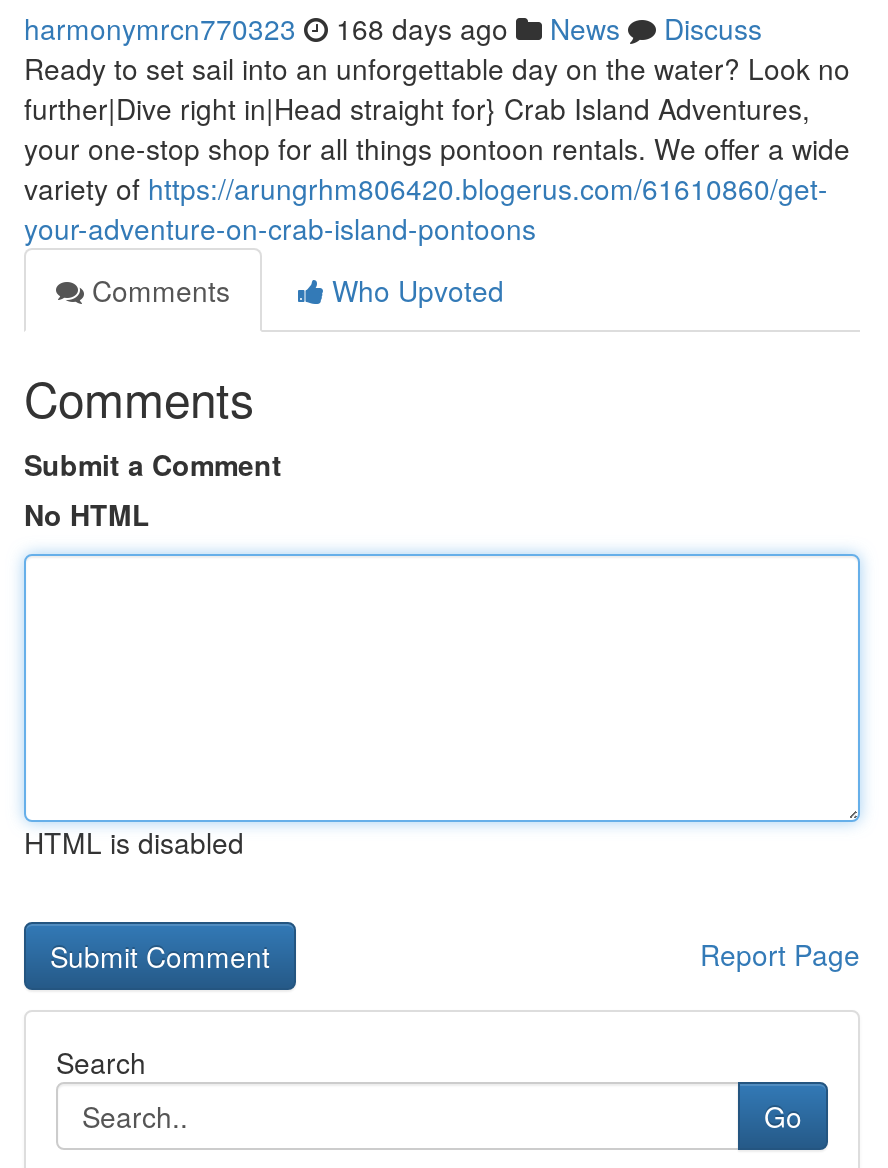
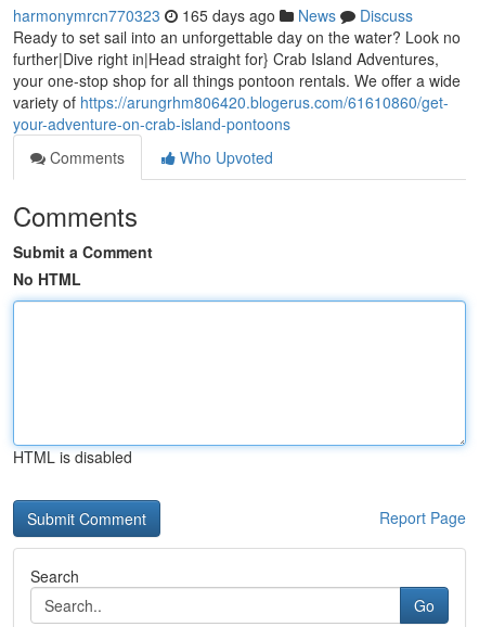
- harmonymrcn770323 168 days ago News Discuss
+ harmonymrcn770323 165 days ago News Discuss
